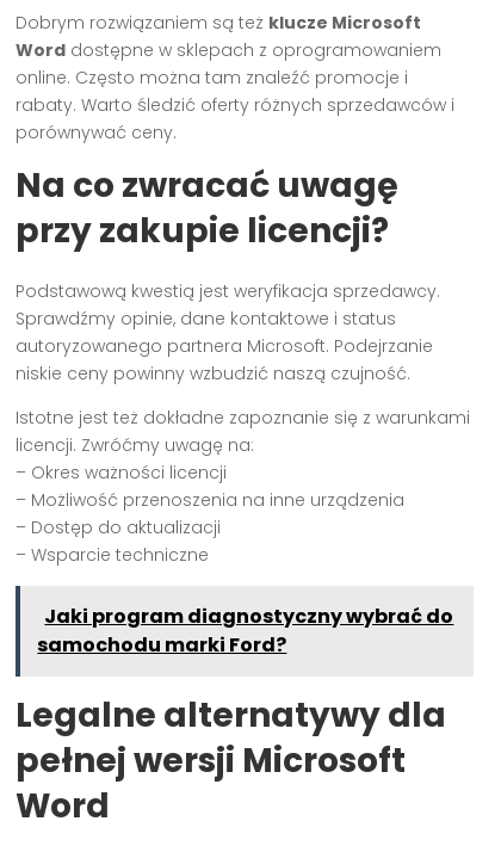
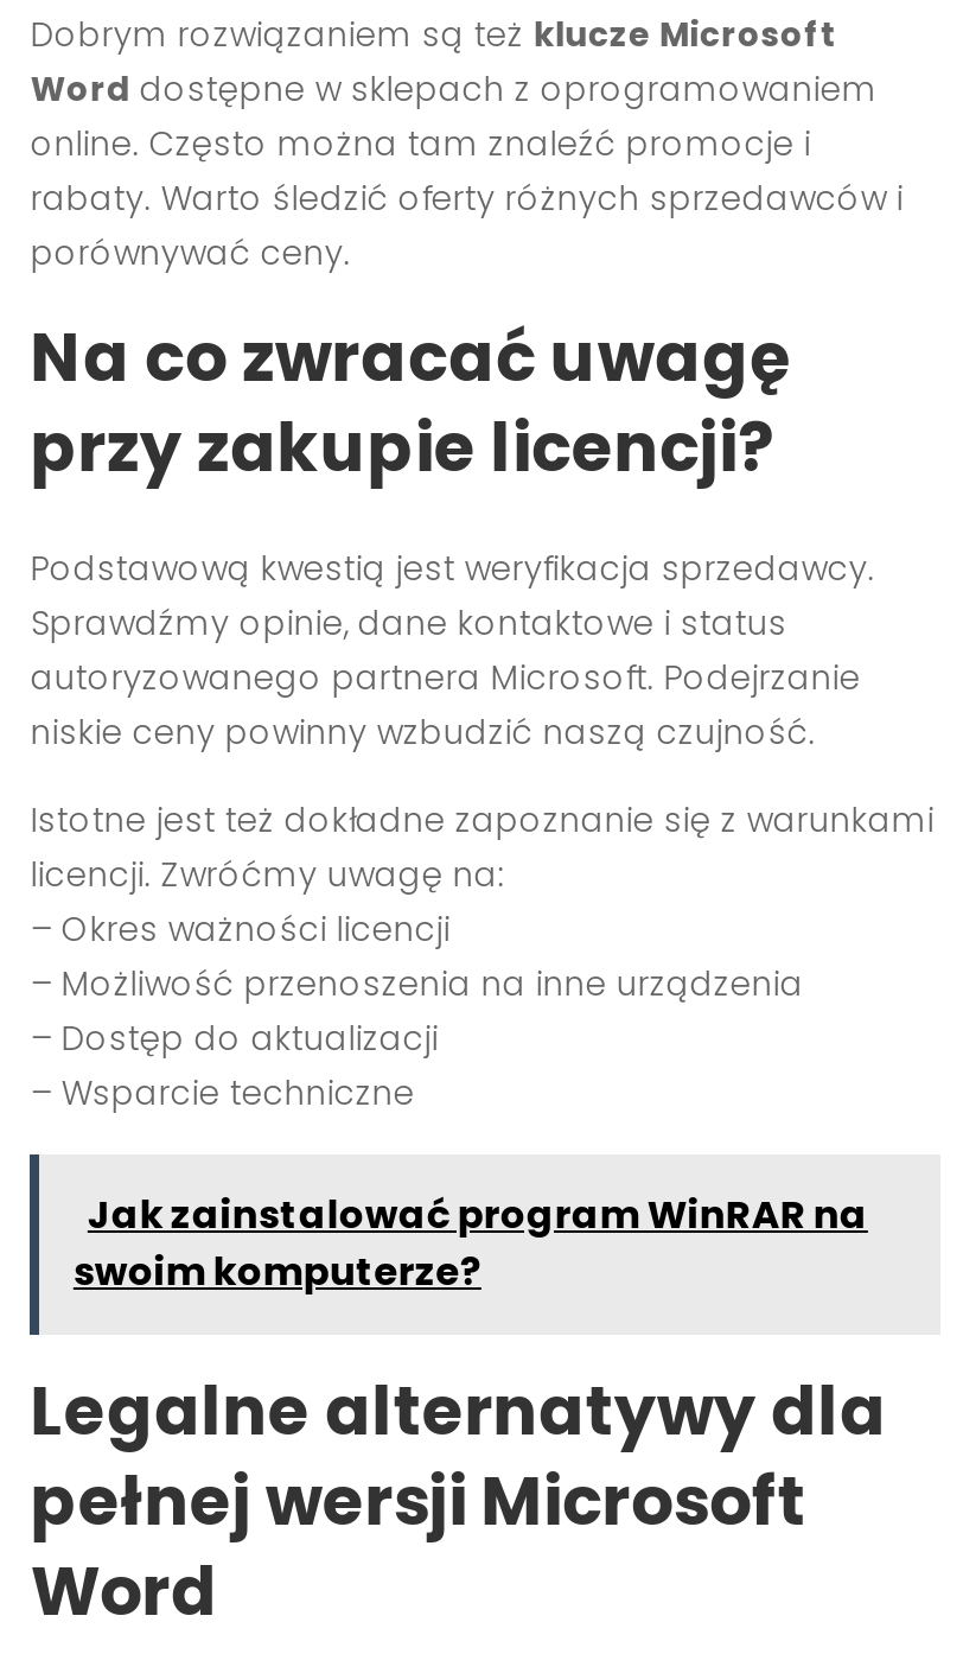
- Jaki program diagnostyczny wybrać do
- samochodu marki Ford?
+ Jak zainstalować program WinRAR na
+ swoim komputerze?
